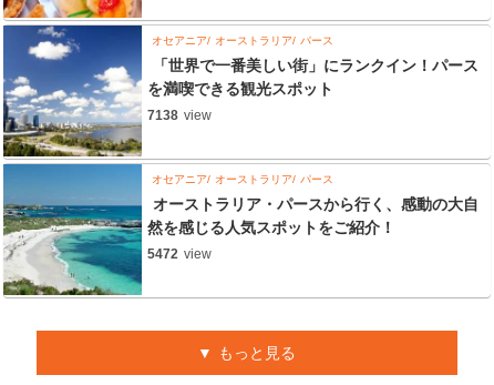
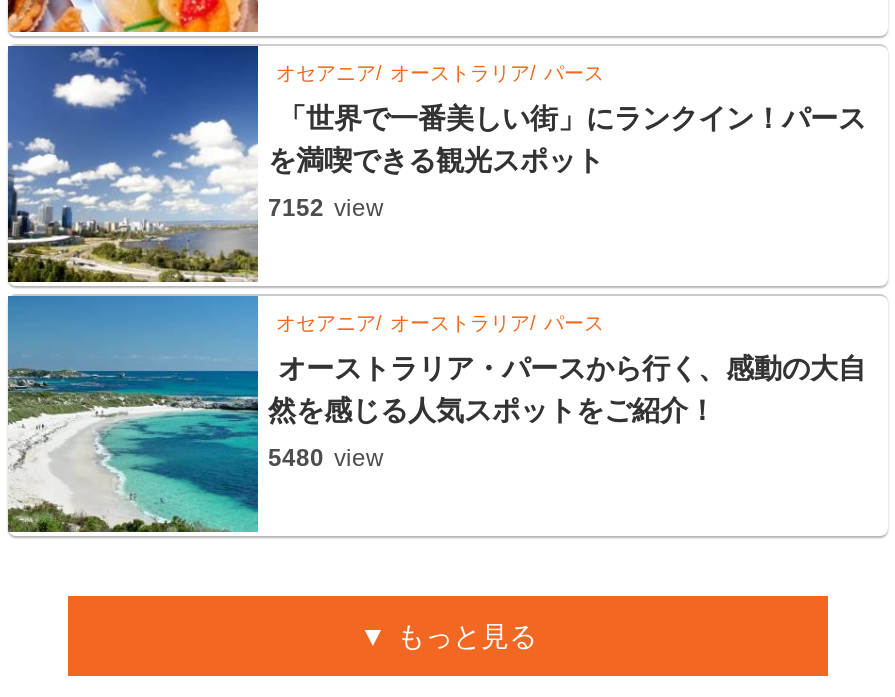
- 7138 view
+ 7152 view

- 5472 view
+ 5480 view
